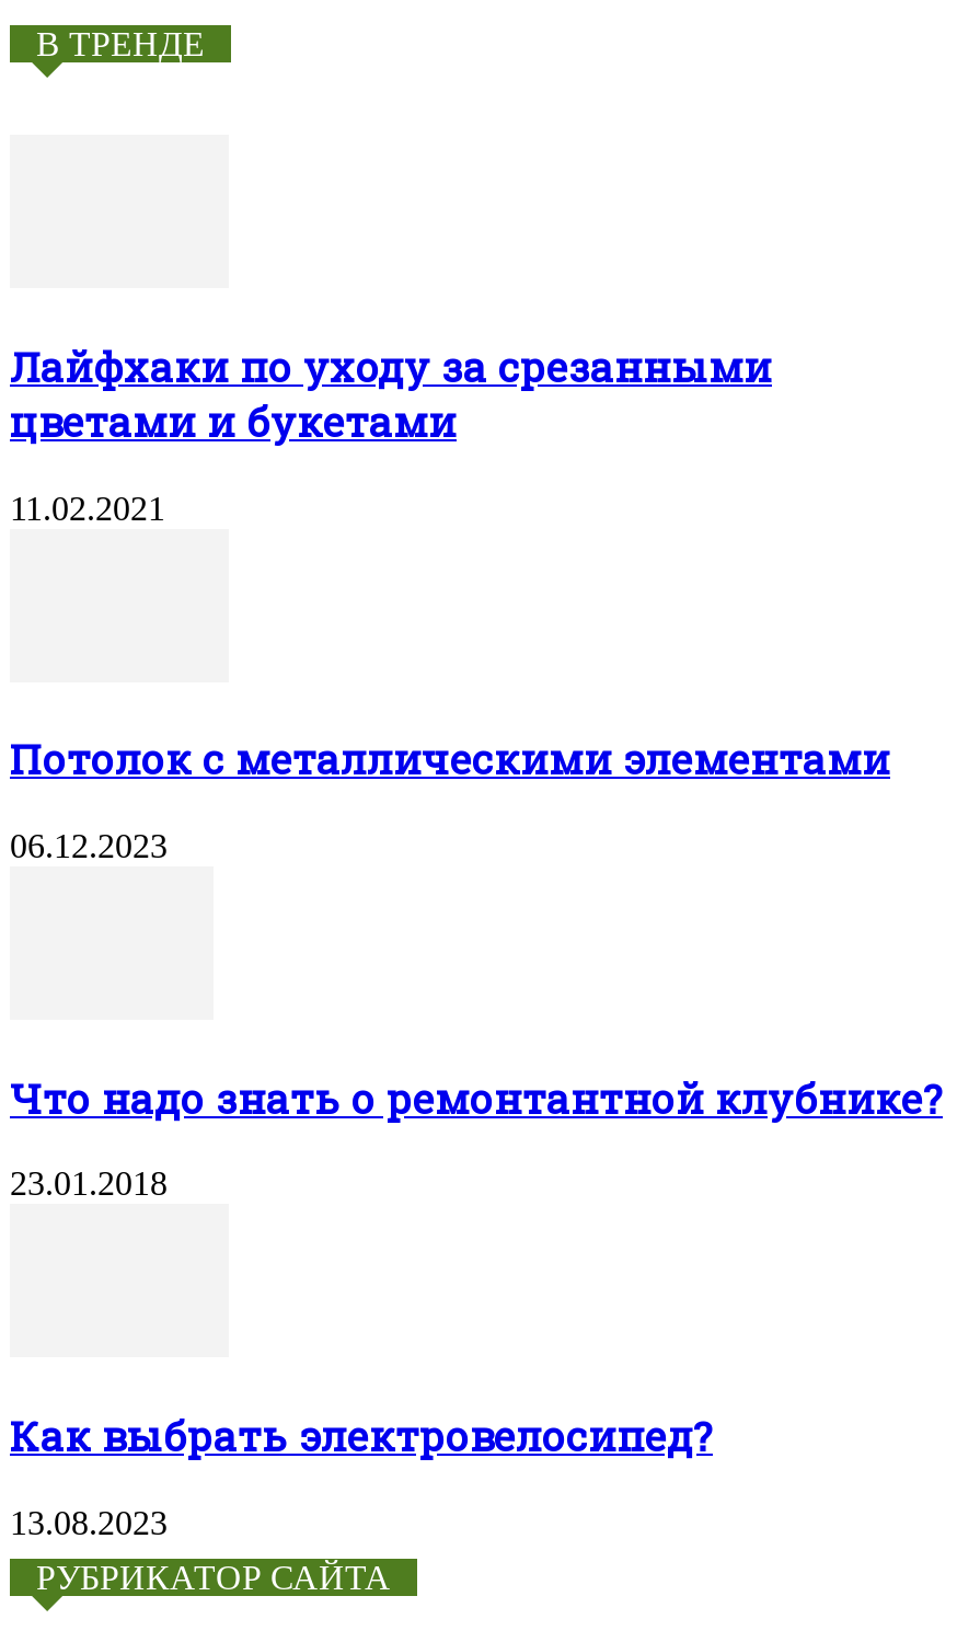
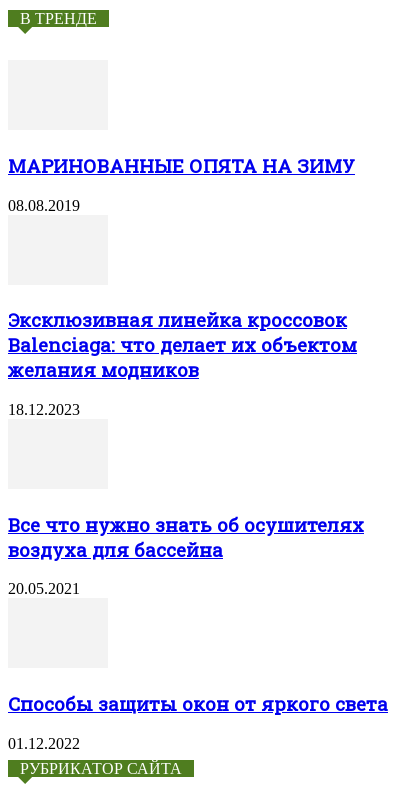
- Лайфхаки по уходу за срезанными
- цветами и букетами
+ МАРИНОВАННЫЕ ОПЯТА НА ЗИМУ

- 11.02.2021
+ 08.08.2019

- Потолок с металлическими элементами
+ Эксклюзивная линейка кроссовок
+ Balenciaga: что делает их объектом
+ желания модников

- 06.12.2023
+ 18.12.2023

- Что надо знать о ремонтантной клубнике?
+ Все что нужно знать об осушителях
+ воздуха для бассейна

- 23.01.2018
+ 20.05.2021

- Как выбрать электровелосипед?
+ Способы защиты окон от яркого света

- 13.08.2023
+ 01.12.2022
